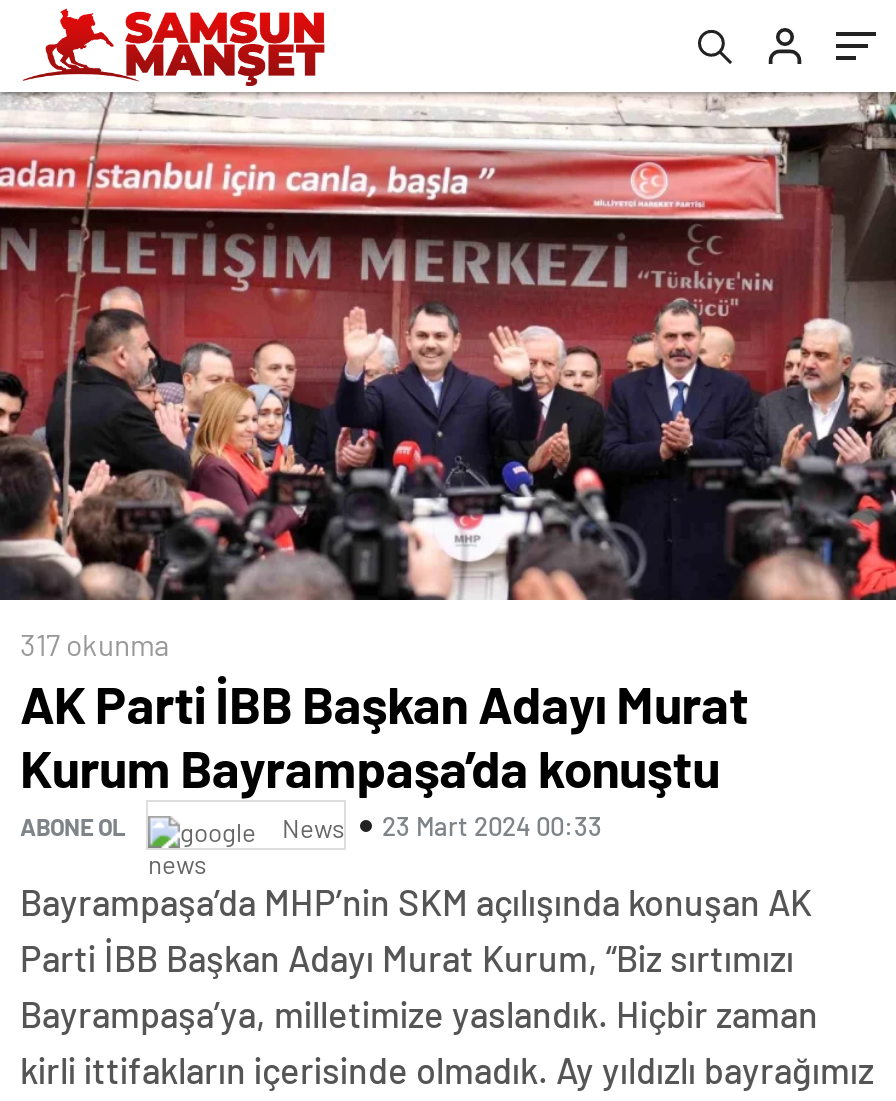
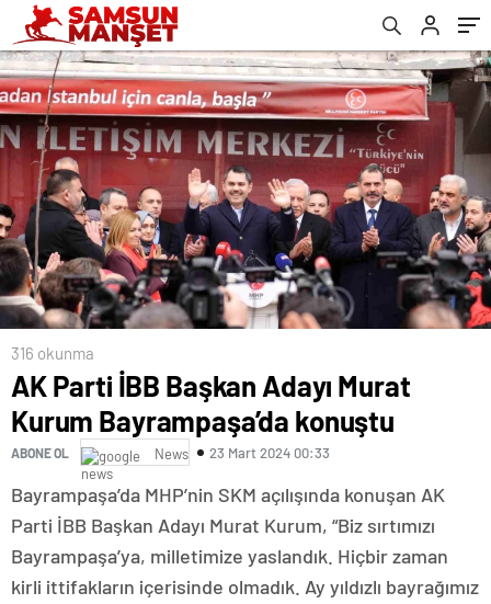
- 317 okunma
+ 316 okunma
